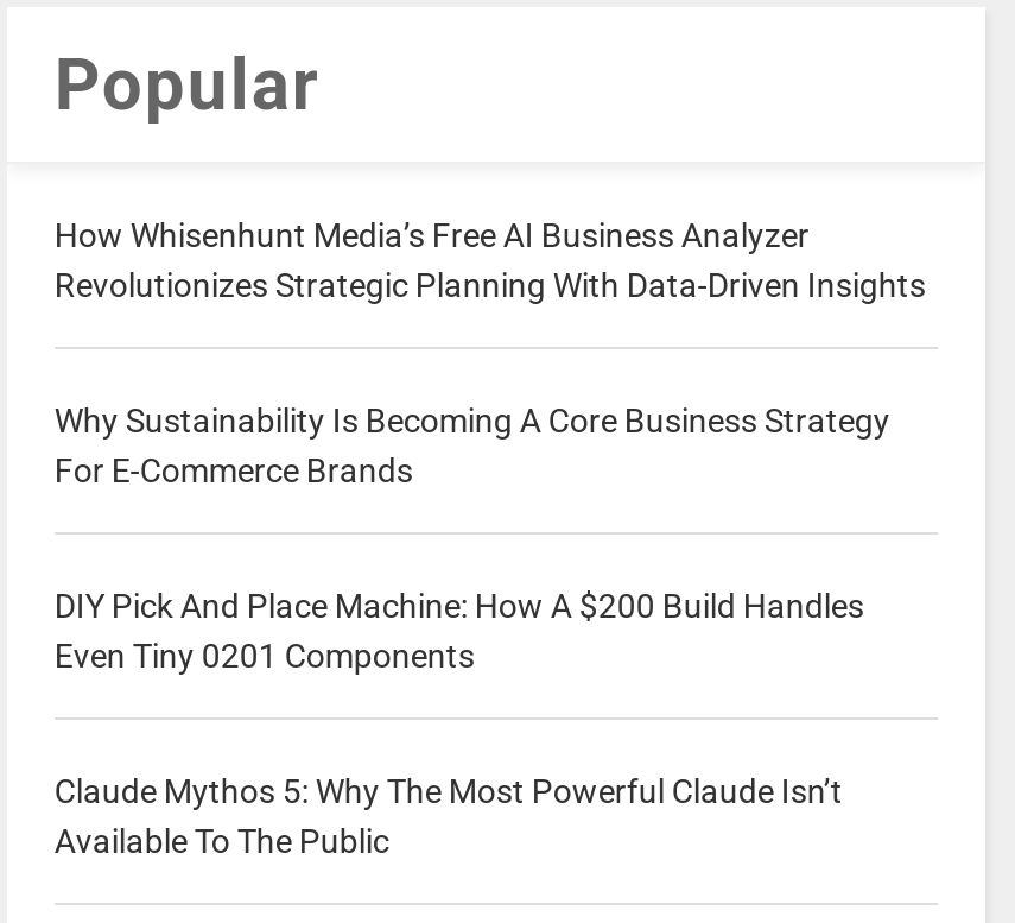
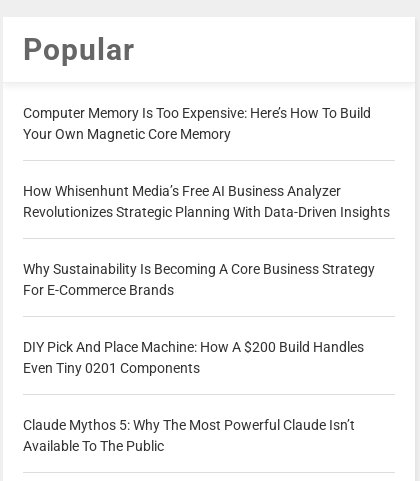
+ Computer Memory Is Too Expensive: Here’s How To Build
+ Your Own Magnetic Core Memory
